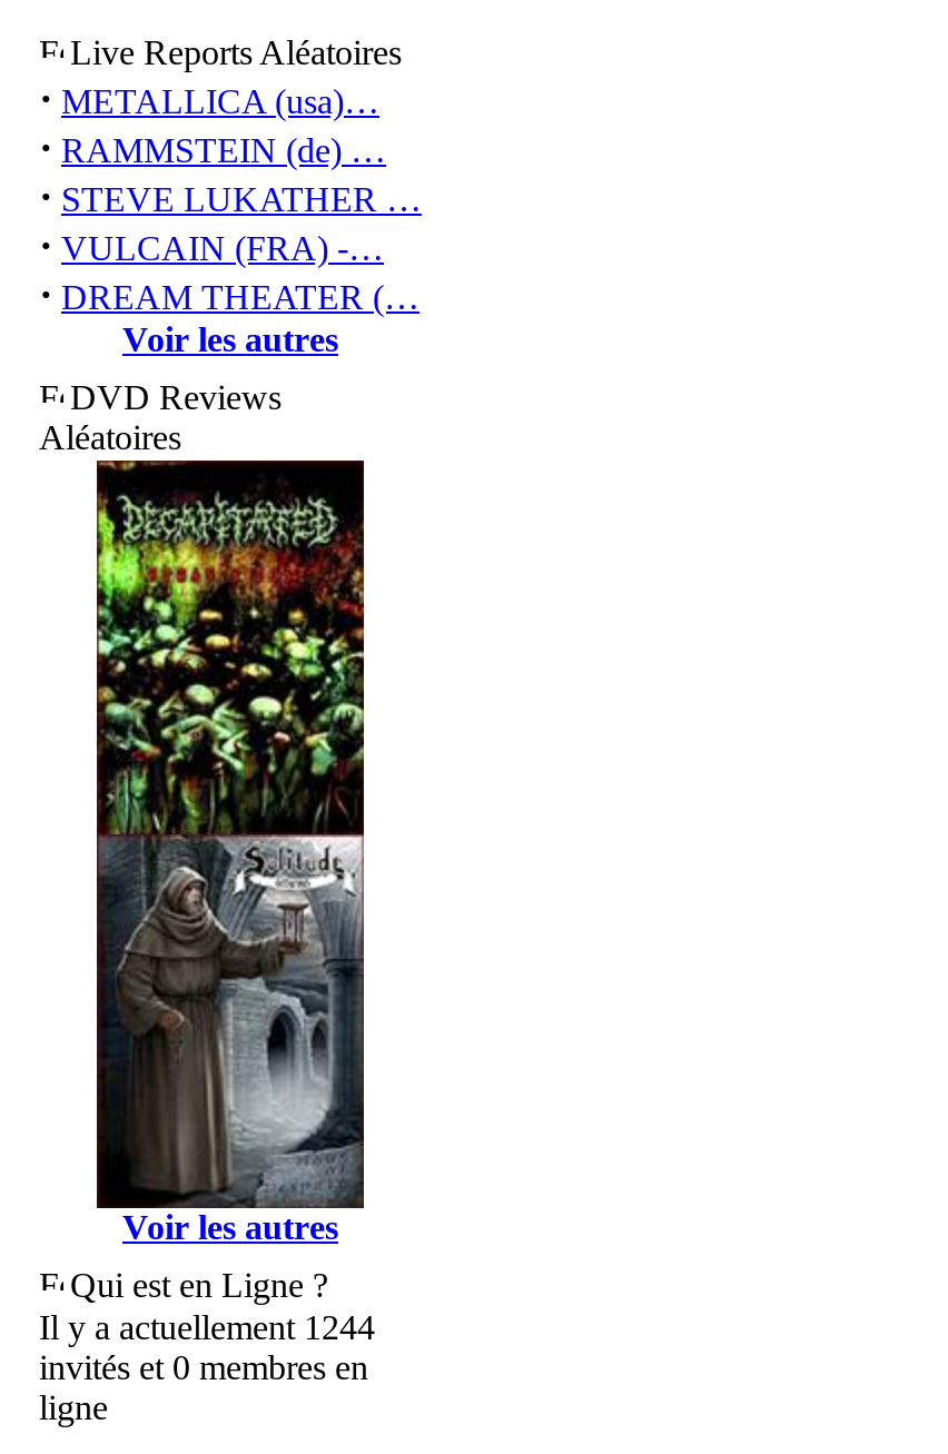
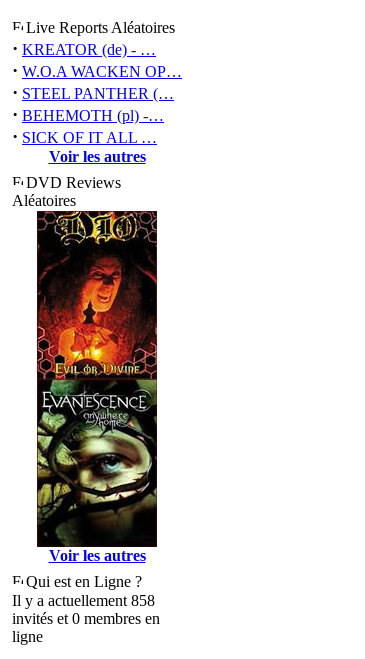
- · METALLICA (usa)…
- · RAMMSTEIN (de) …
- · STEVE LUKATHER …
- · VULCAIN (FRA) -…
- · DREAM THEATER (…
+ · KREATOR (de) - …
+ · W.O.A WACKEN OP…
+ · STEEL PANTHER (…
+ · BEHEMOTH (pl) -…
+ · SICK OF IT ALL …

- [image]
+ [image]

- Il y a actuellement 1244
+ Il y a actuellement 858
